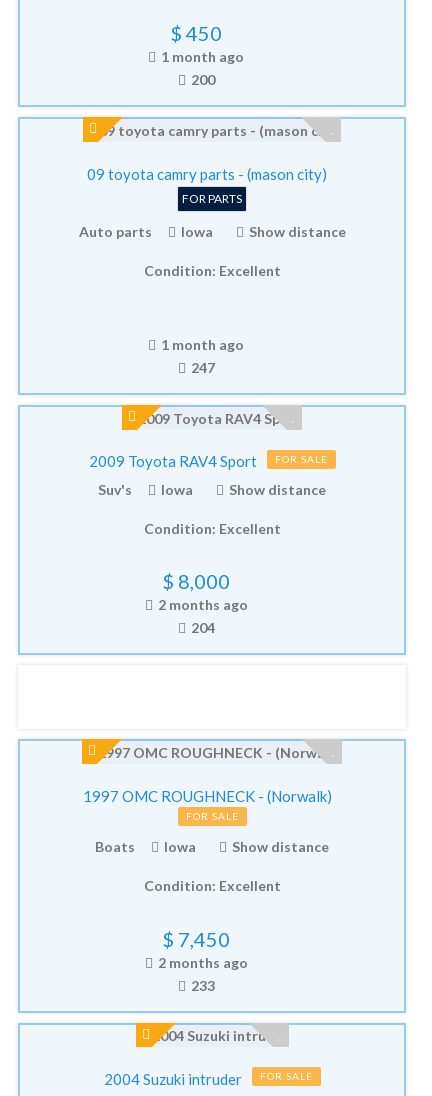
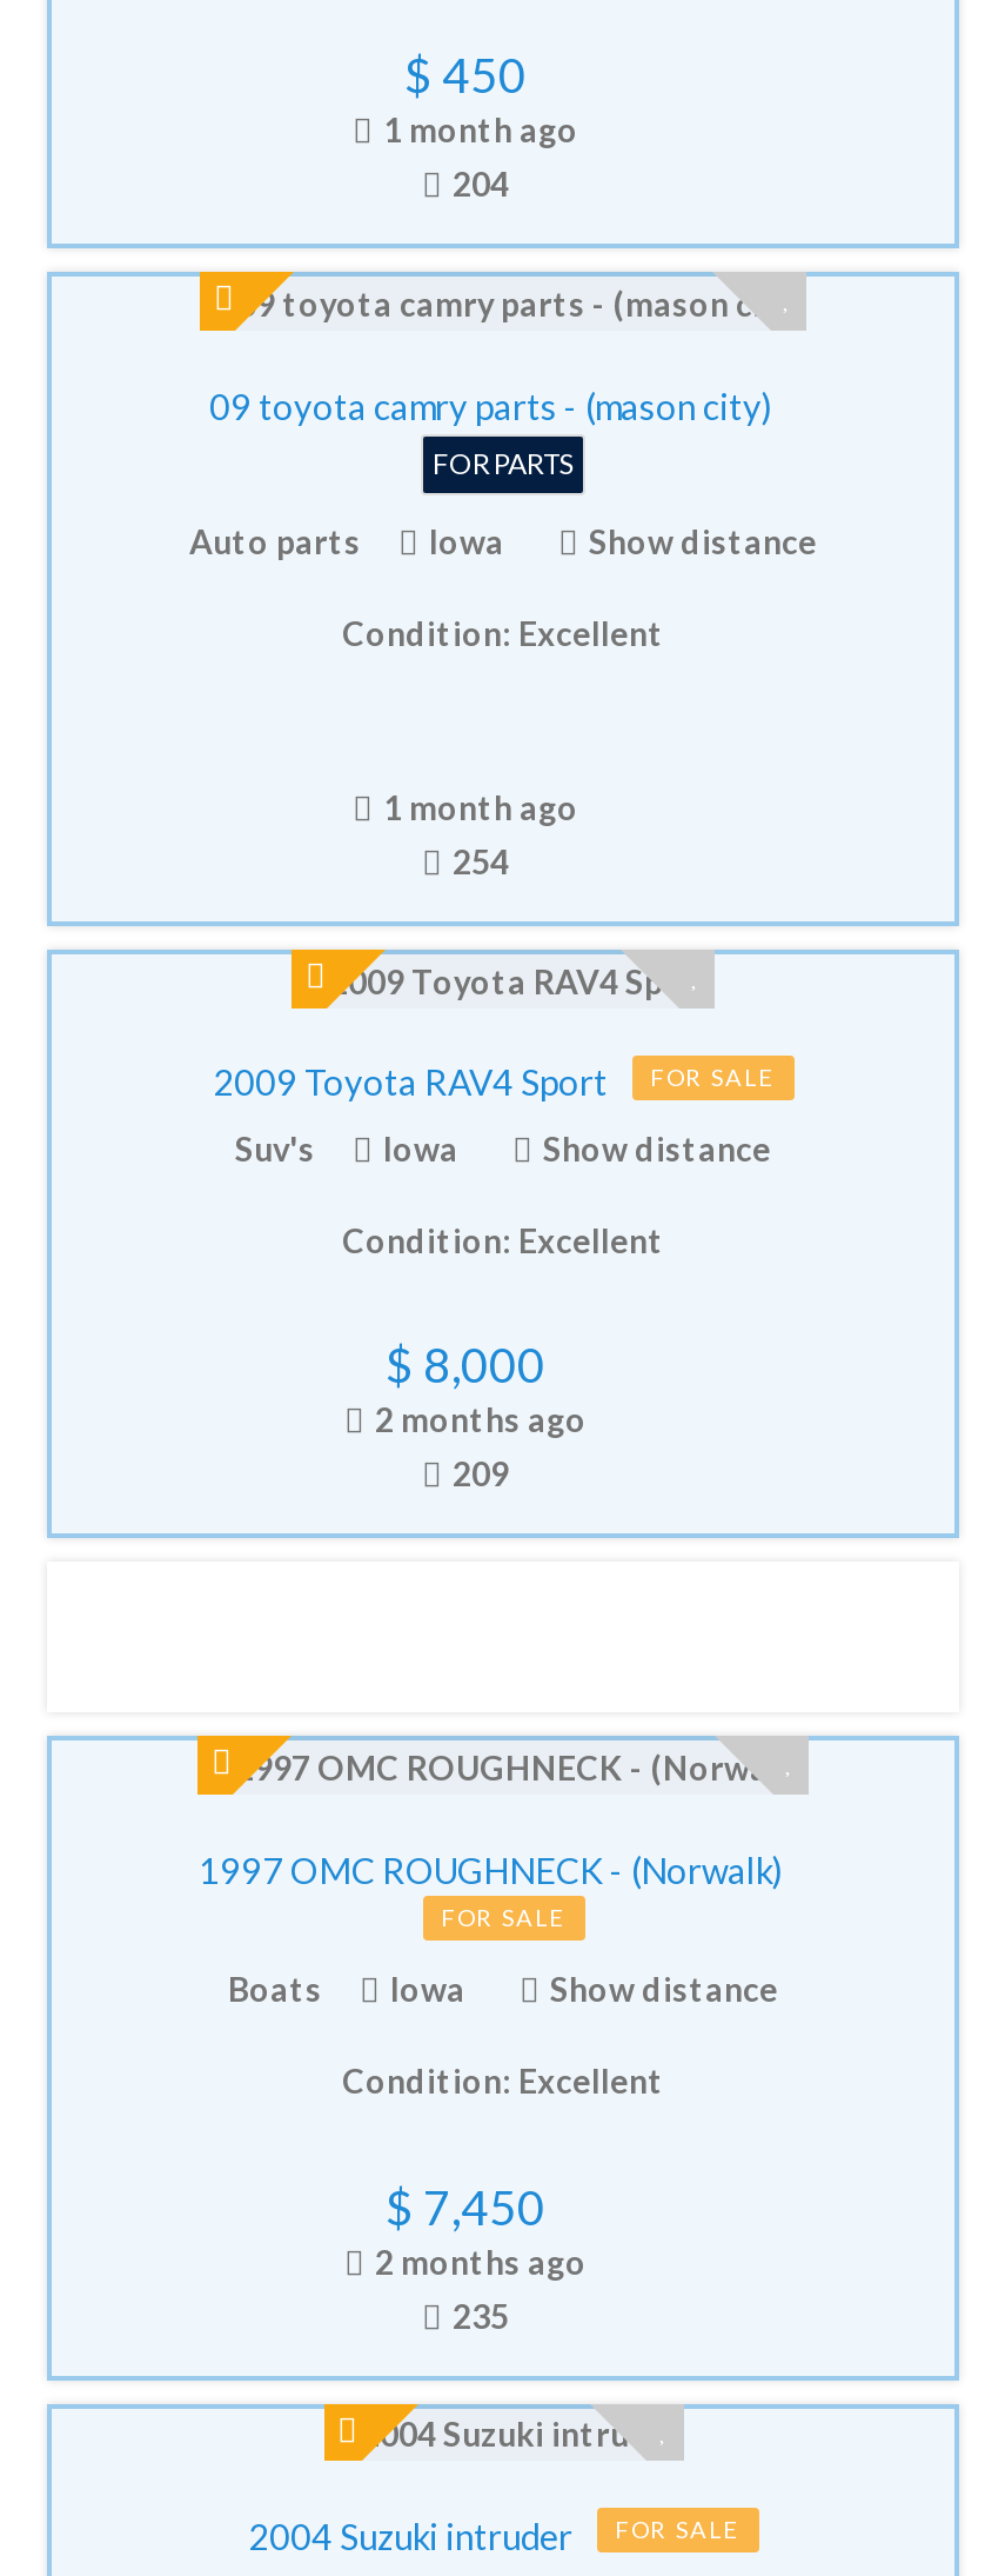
- 200
+ 204

- 247
+ 254

- 204
+ 209

- 233
+ 235
